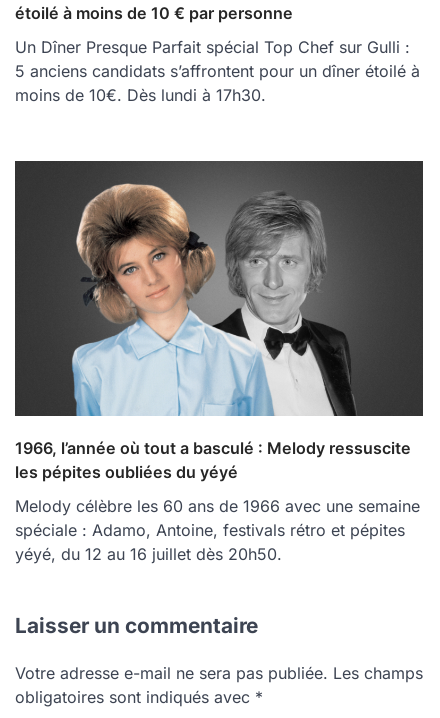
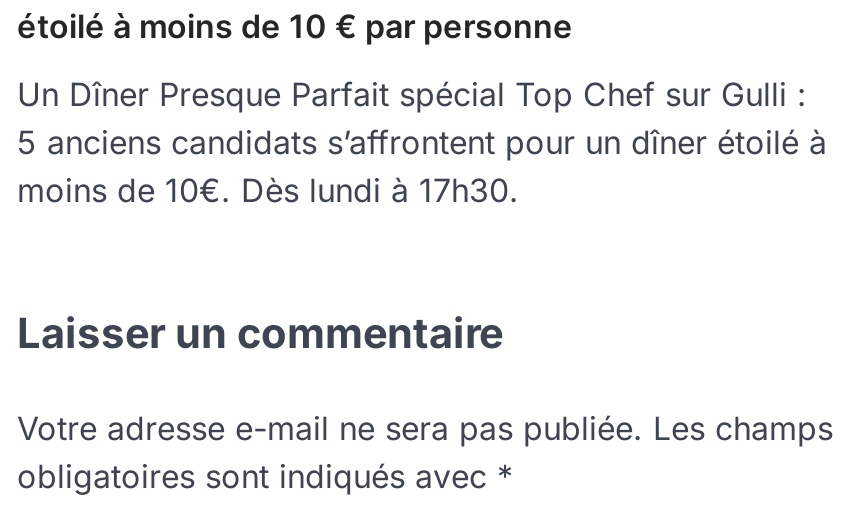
- [image]
- 1966, l’année où tout a basculé : Melody ressuscite
- les pépites oubliées du yéyé
- Melody célèbre les 60 ans de 1966 avec une semaine
- spéciale : Adamo, Antoine, festivals rétro et pépites
- yéyé, du 12 au 16 juillet dès 20h50.
